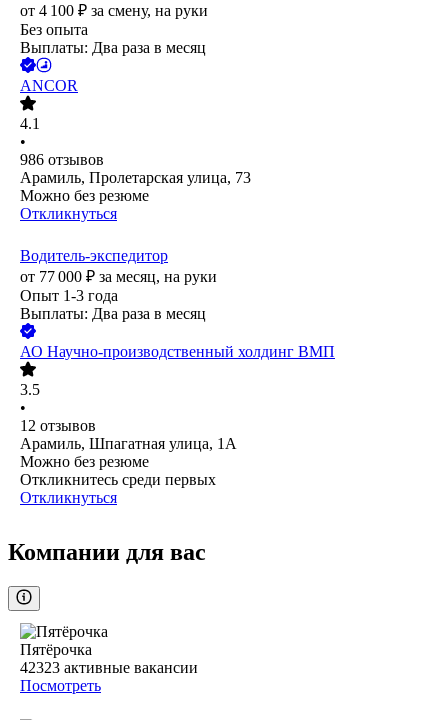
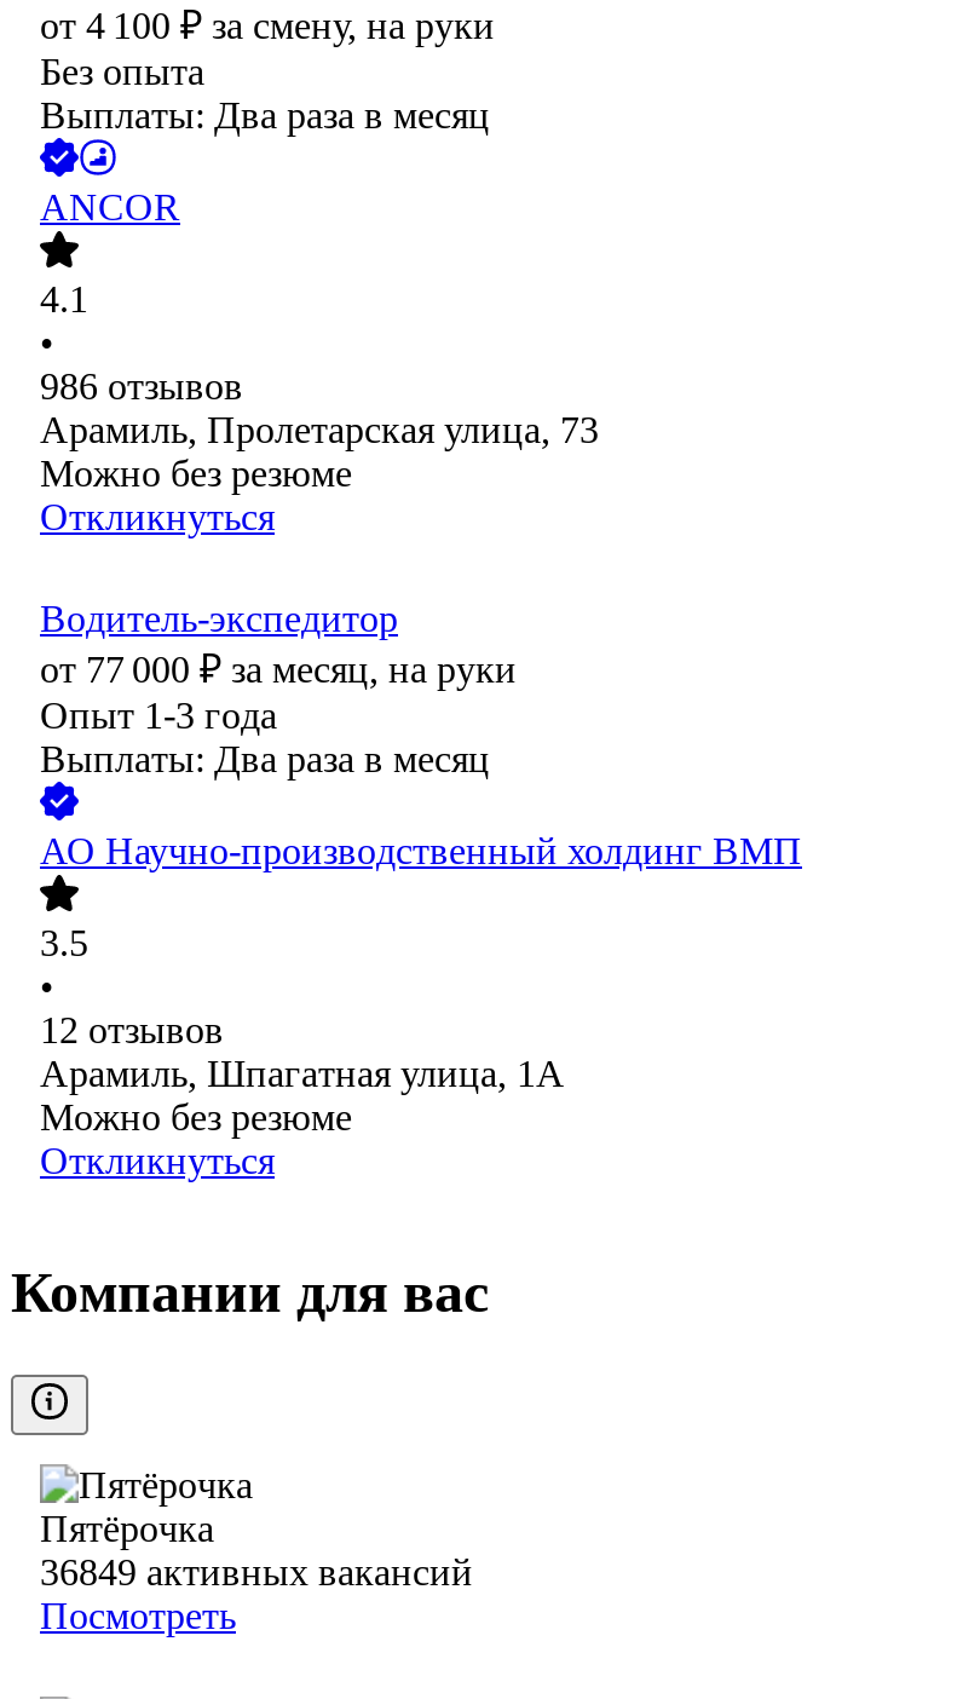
- Откликнитесь среди первых

- 42323 активные вакансии
+ 36849 активных вакансий
